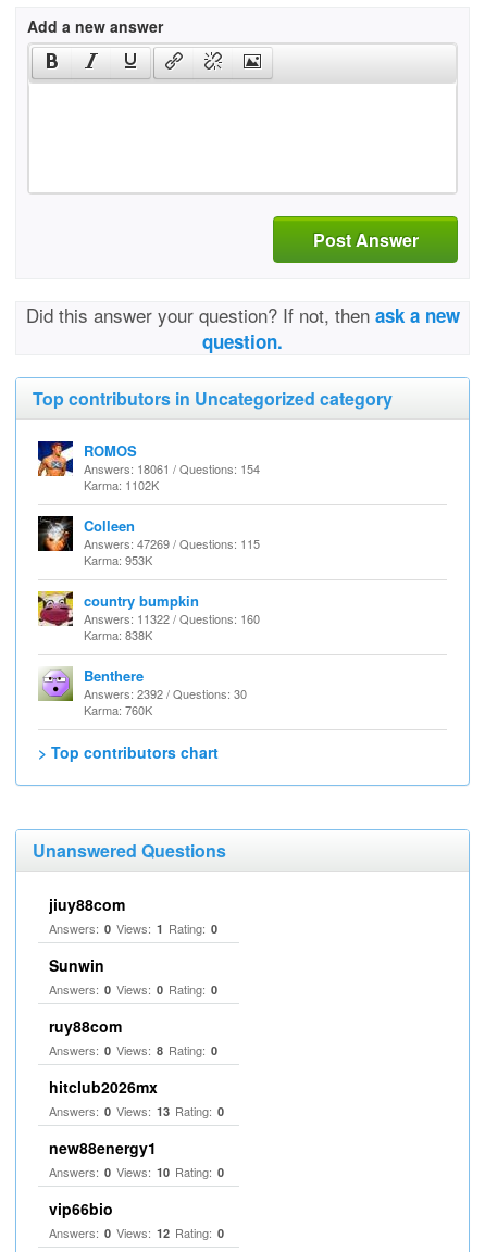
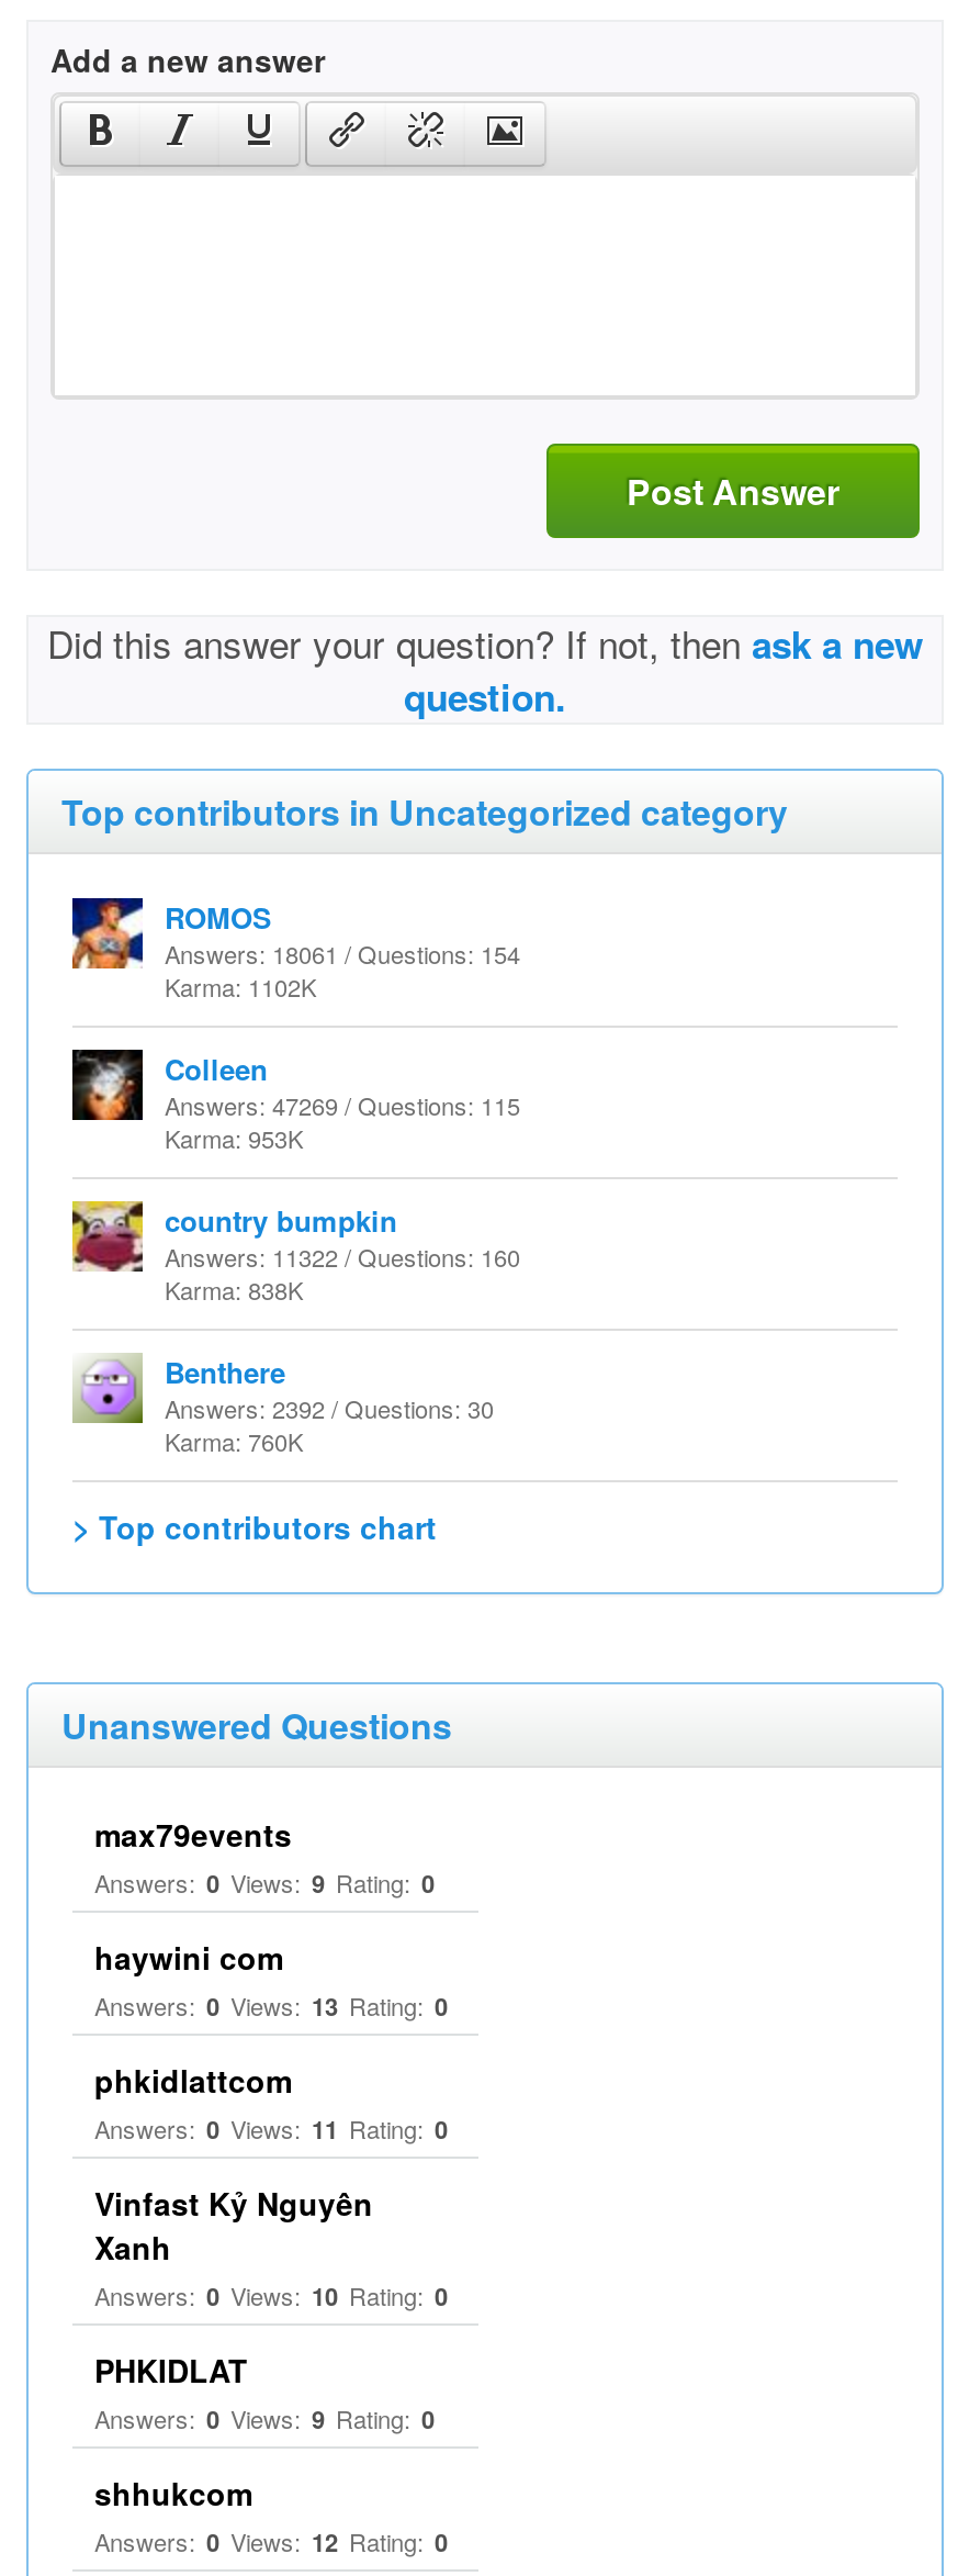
- jiuy88com
- Answers: 0 Views: 1 Rating: 0
- Sunwin
- Answers: 0 Views: 0 Rating: 0
- ruy88com
- Answers: 0 Views: 8 Rating: 0
- hitclub2026mx
+ max79events
+ Answers: 0 Views: 9 Rating: 0
+ haywini com

moved up: Answers: 0 Views: 13 Rating: 0

- new88energy1
+ phkidlattcom
+ Answers: 0 Views: 11 Rating: 0
+ Vinfast Kỷ Nguyên
+ Xanh

moved up: Answers: 0 Views: 10 Rating: 0

- vip66bio
+ PHKIDLAT
+ Answers: 0 Views: 9 Rating: 0
+ shhukcom
